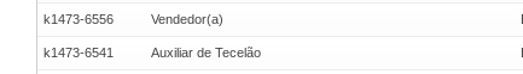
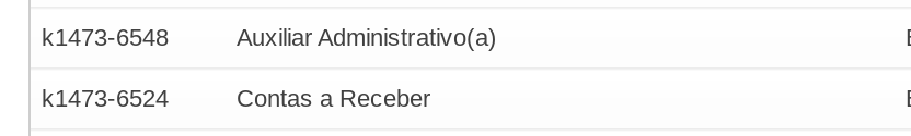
- k1473-6556
- Vendedor(a)
+ k1473-6548
+ Auxiliar Administrativo(a)

- k1473-6541
- Auxiliar de Tecelão
+ k1473-6524
+ Contas a Receber
